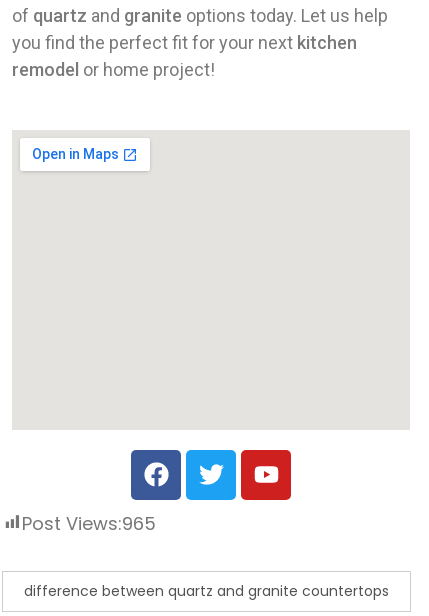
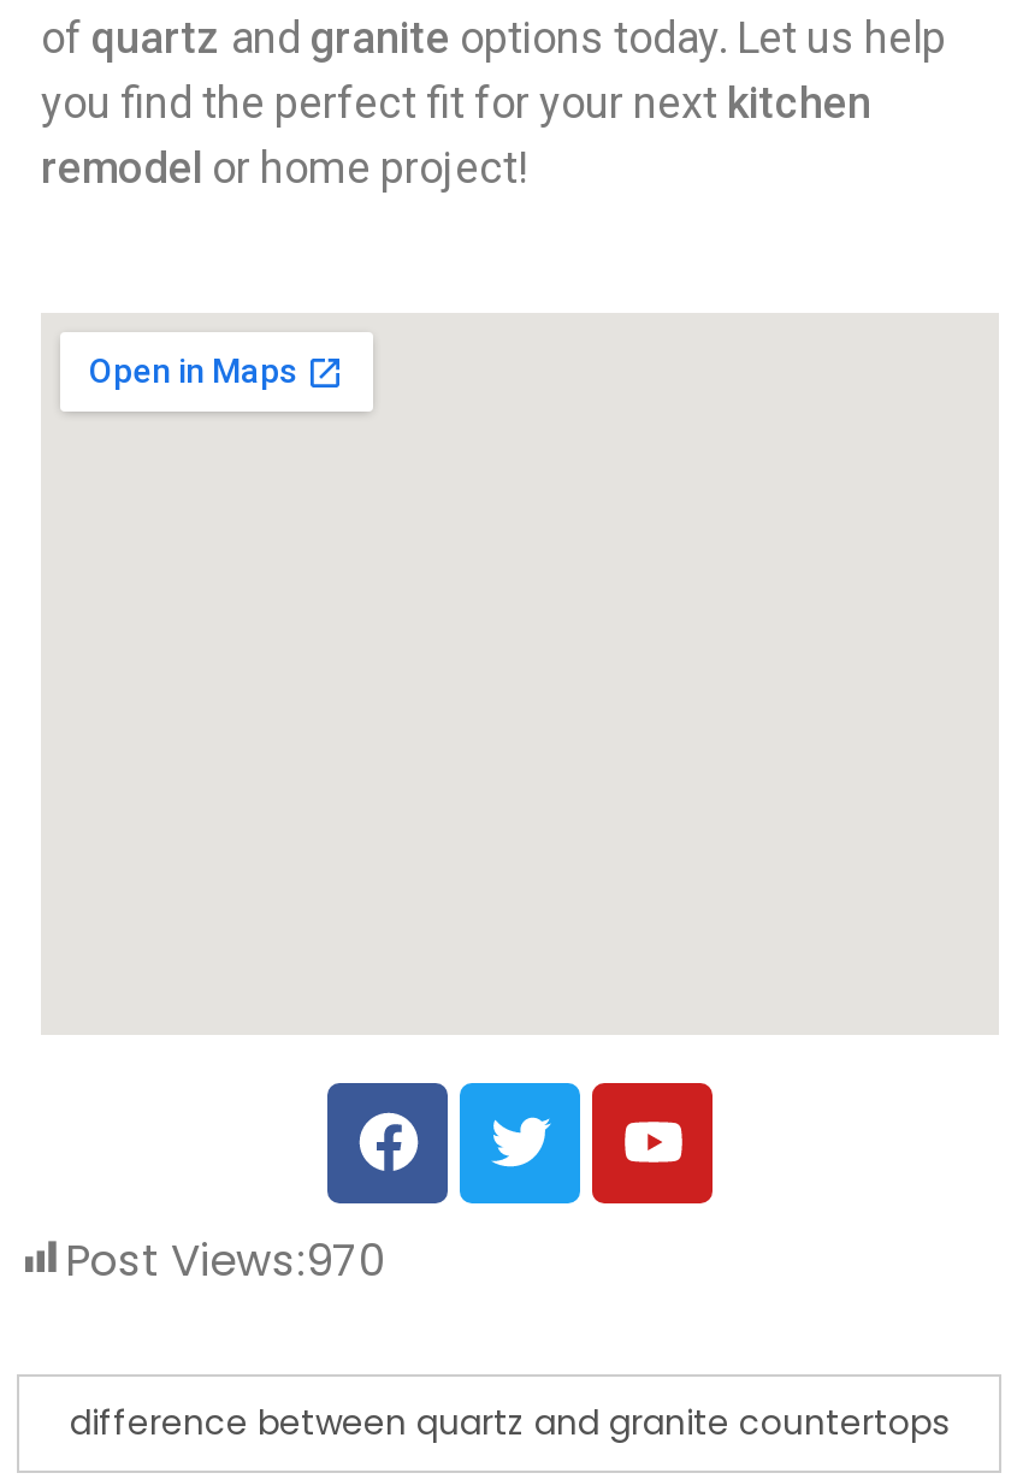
- Post Views:965
+ Post Views:970
